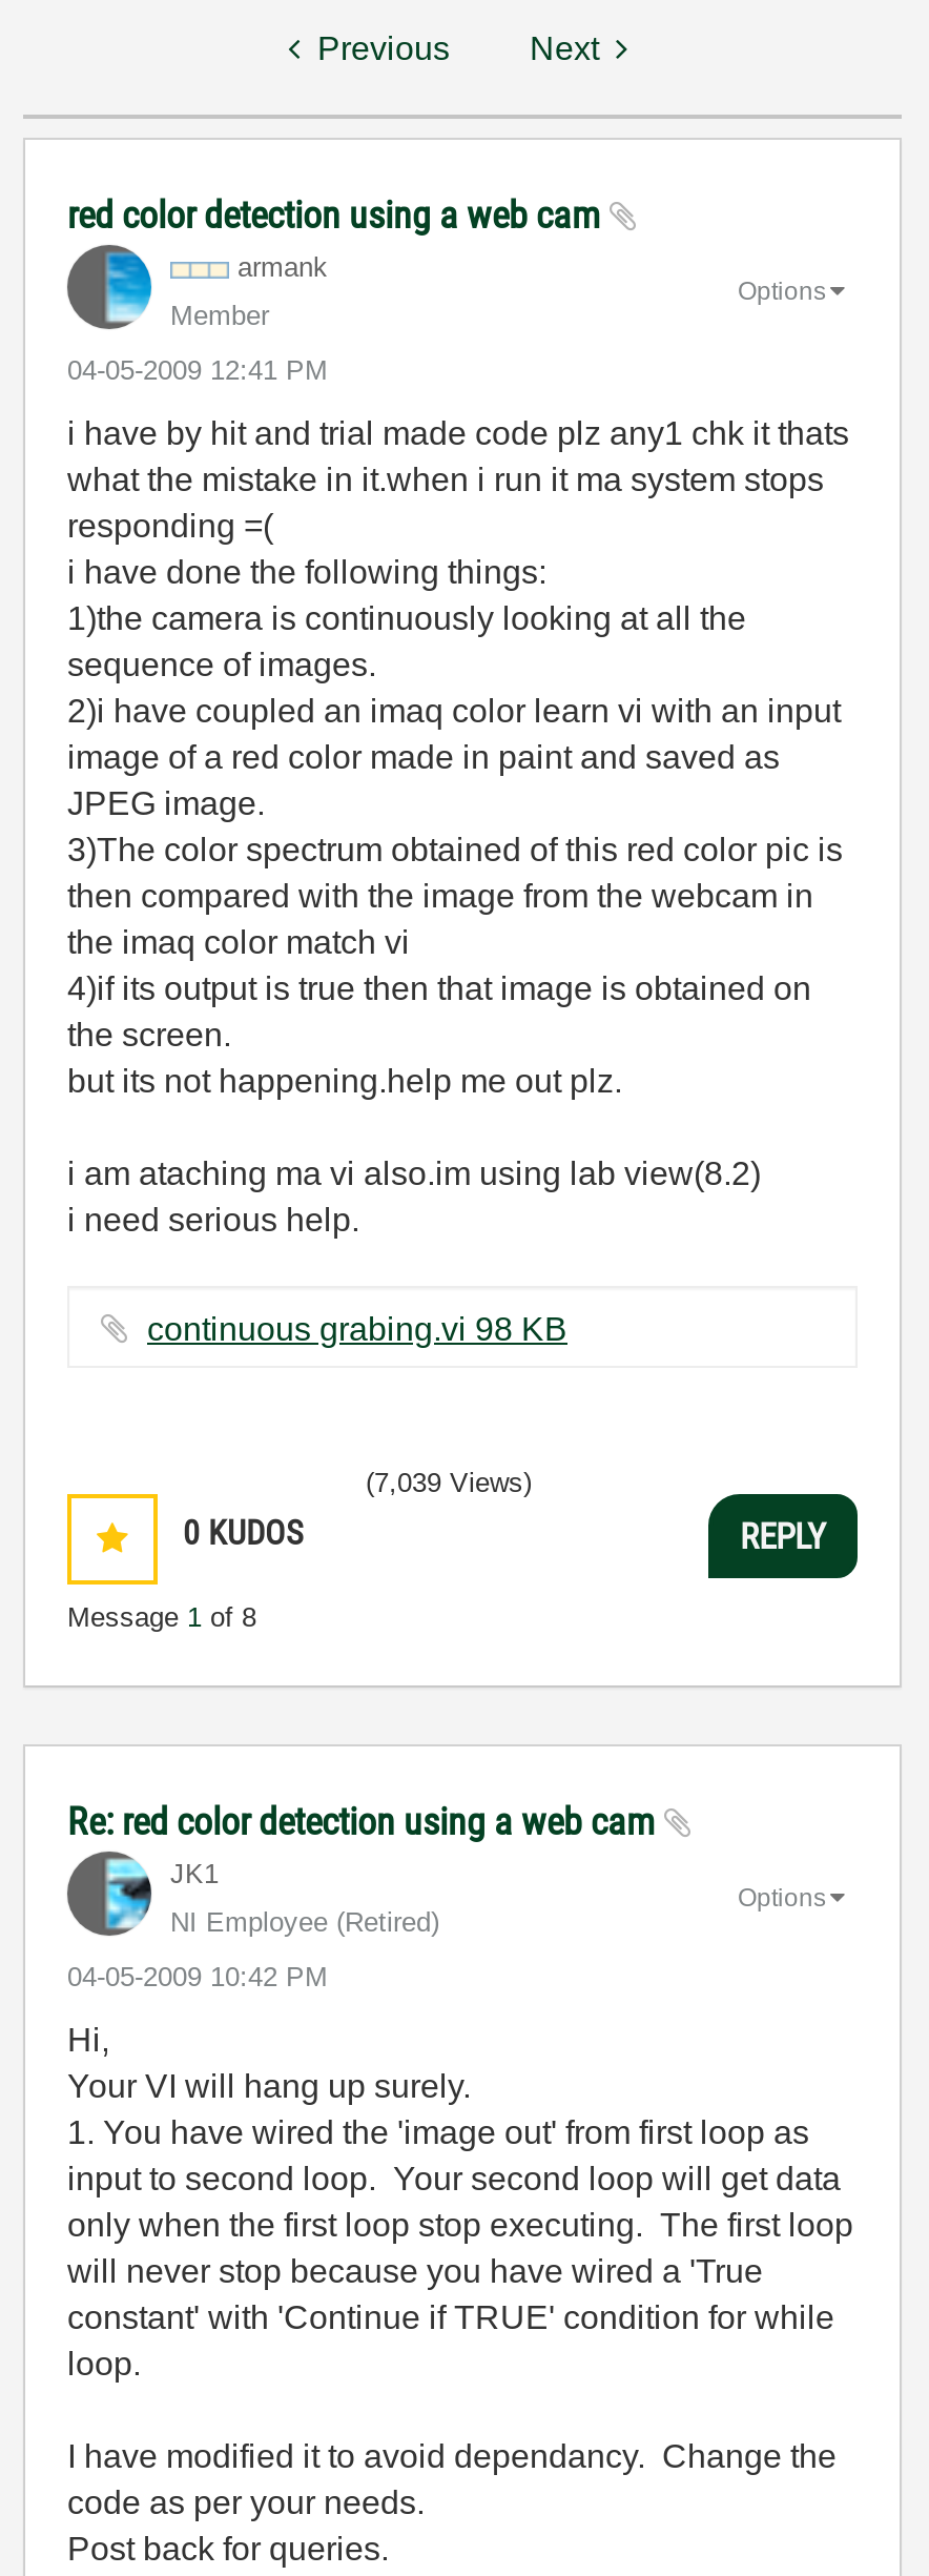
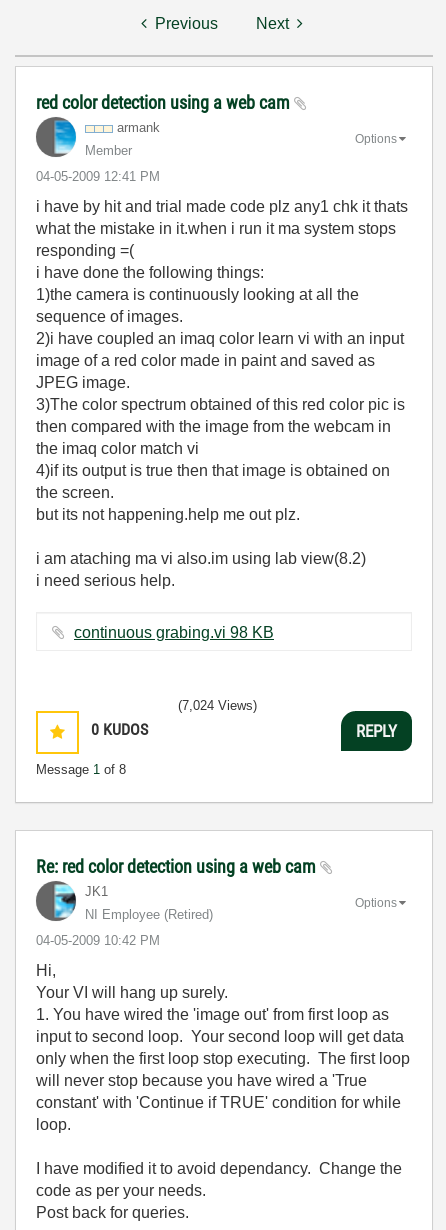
- (7,039 Views)
+ (7,024 Views)
